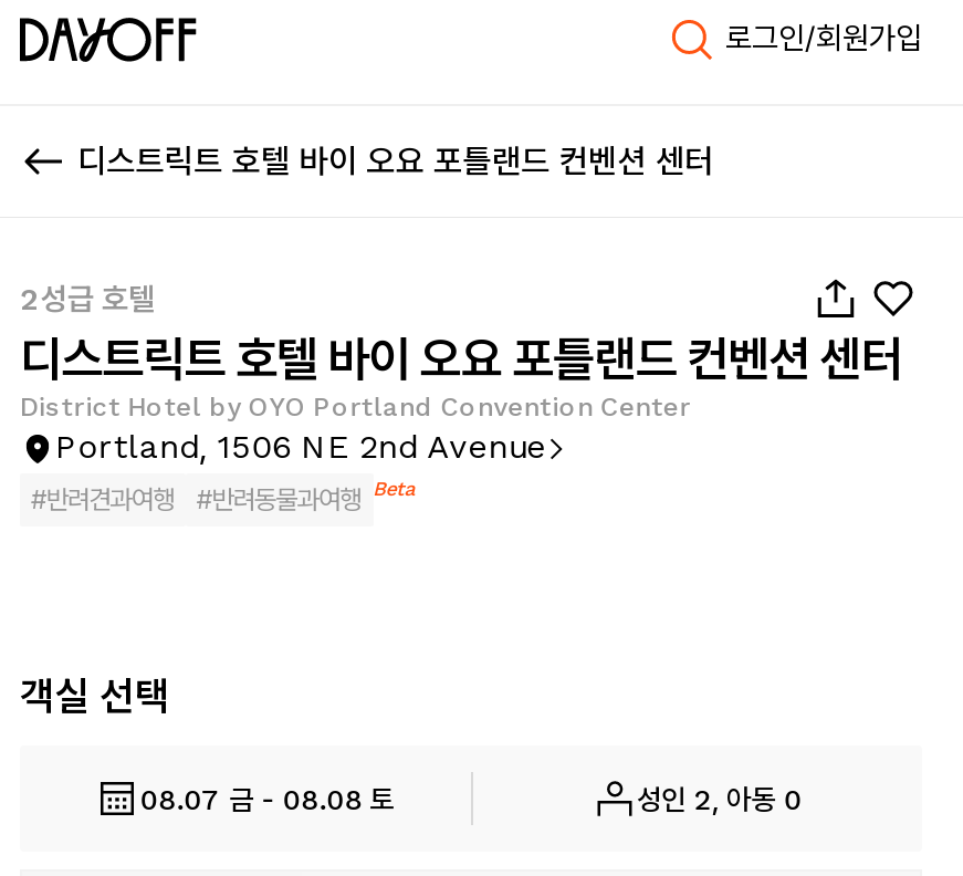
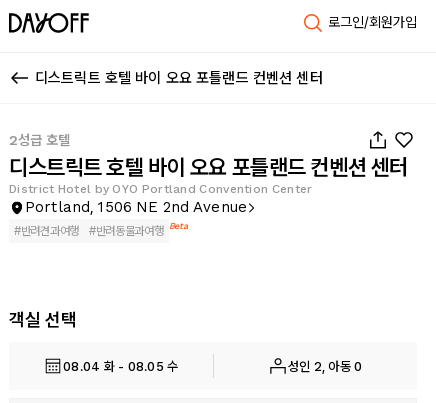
- 08.07 금 - 08.08 토
+ 08.04 화 - 08.05 수
